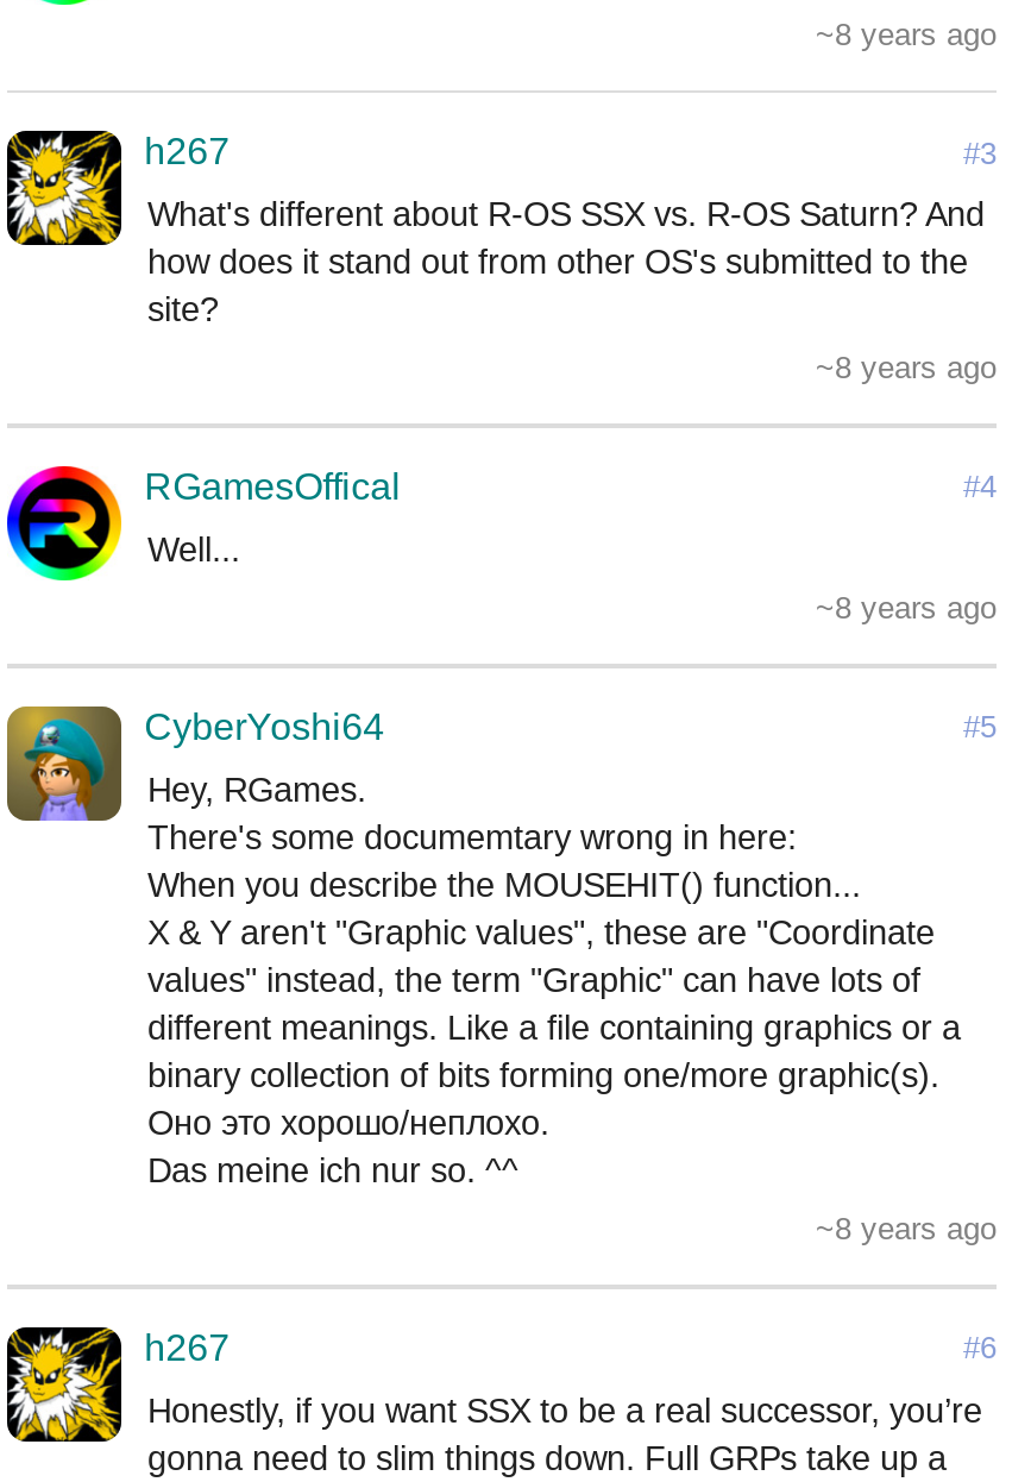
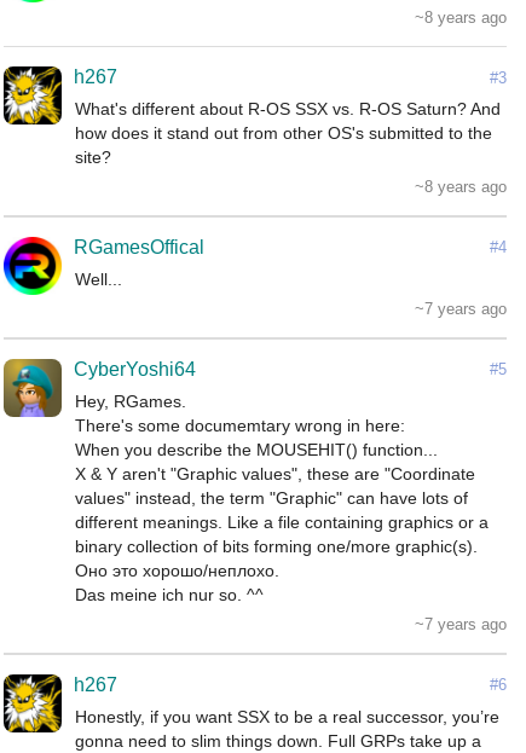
- ~8 years ago
+ ~7 years ago

- ~8 years ago
+ ~7 years ago
